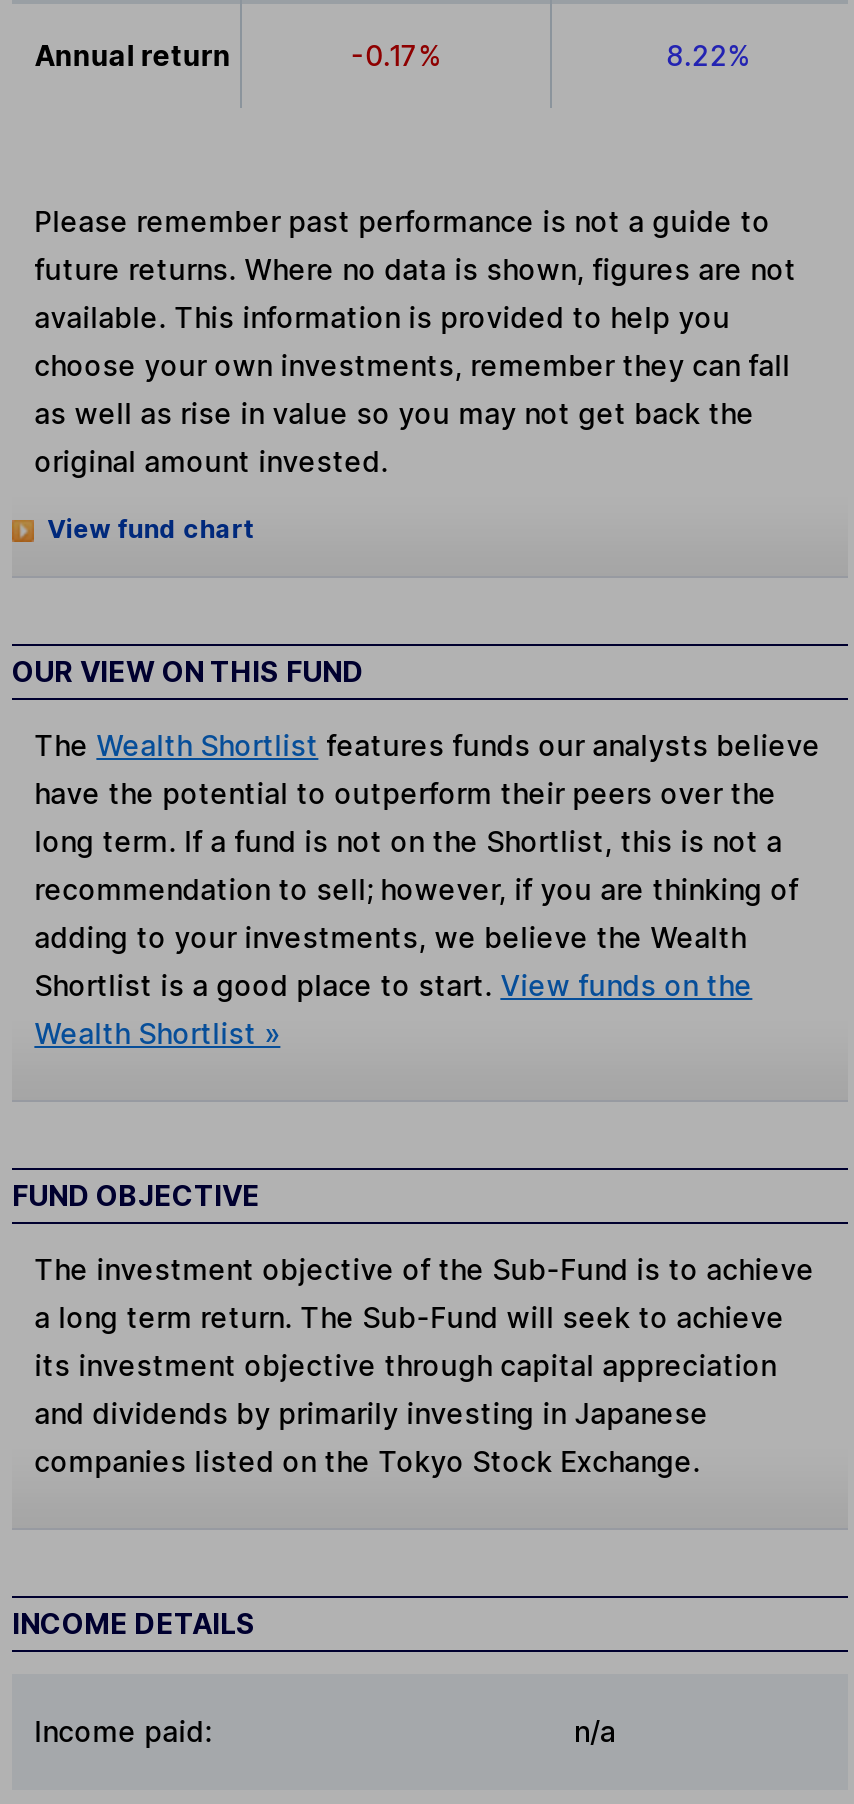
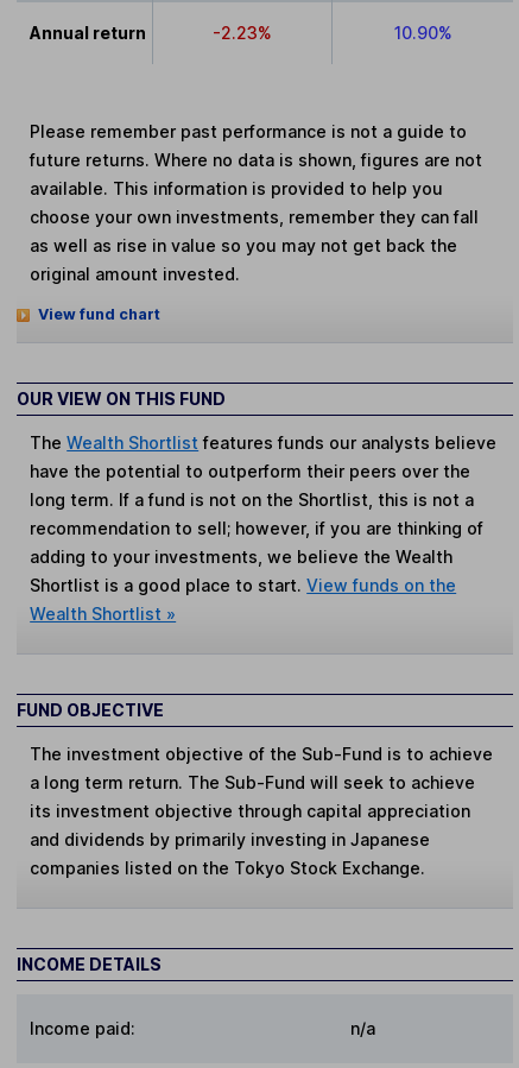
- -0.17%
+ -2.23%

- 8.22%
+ 10.90%
